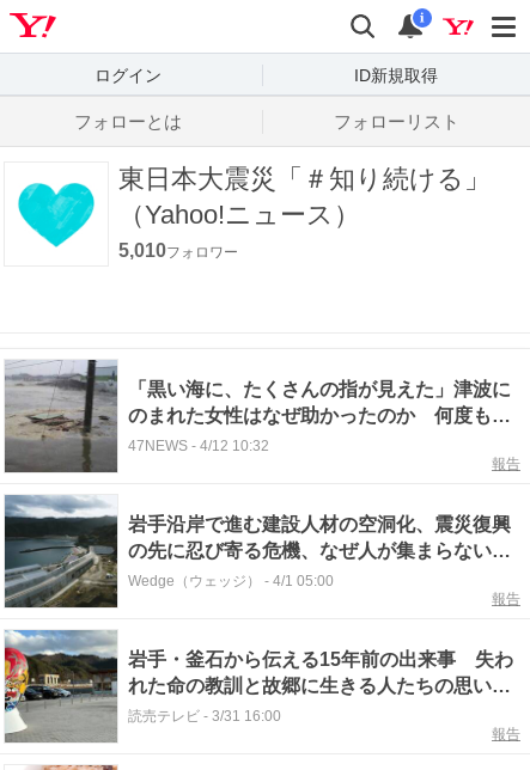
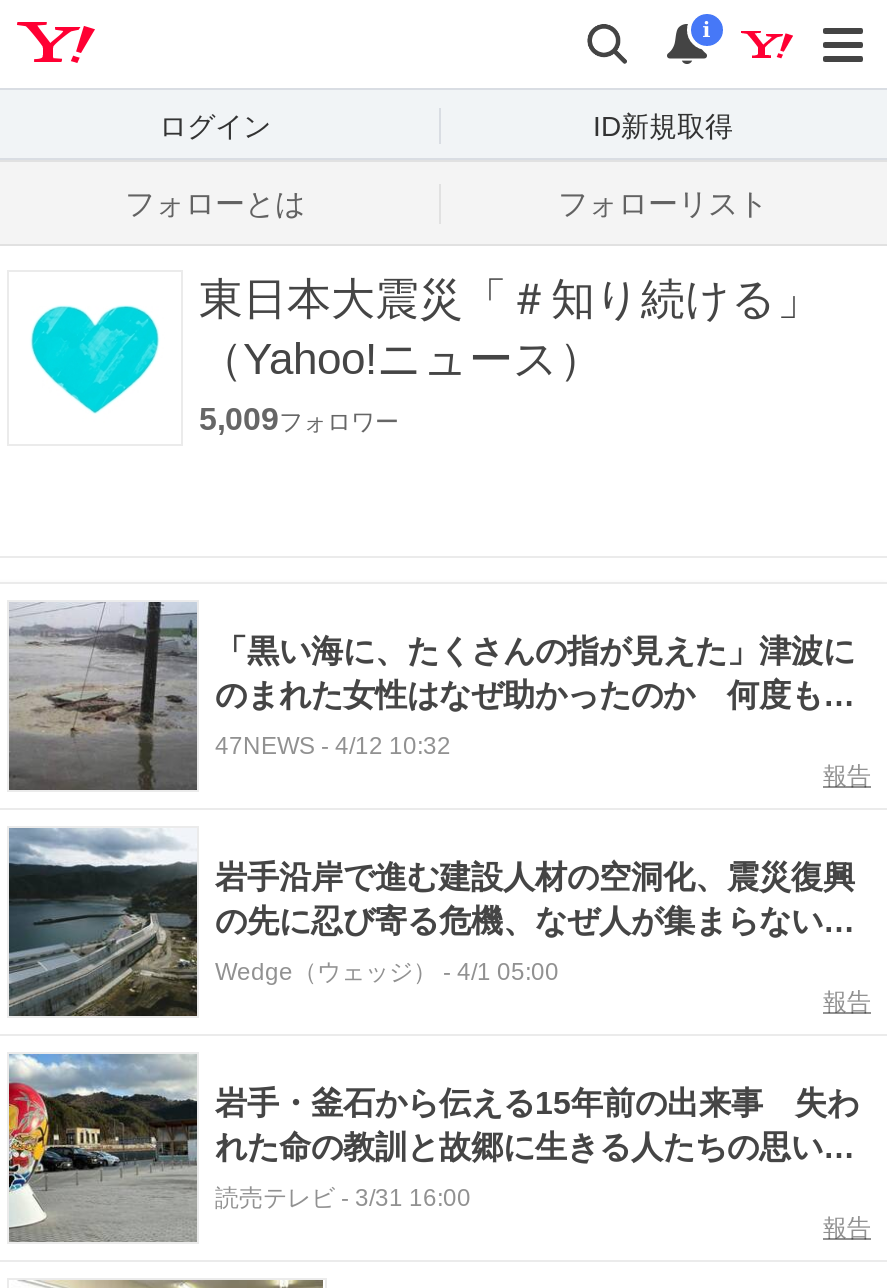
- 5,010フォロワー
+ 5,009フォロワー
